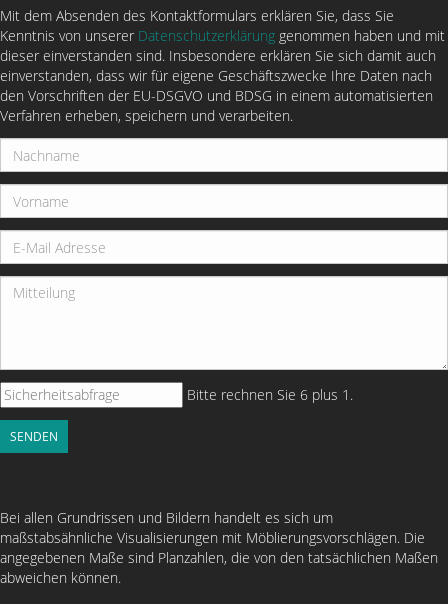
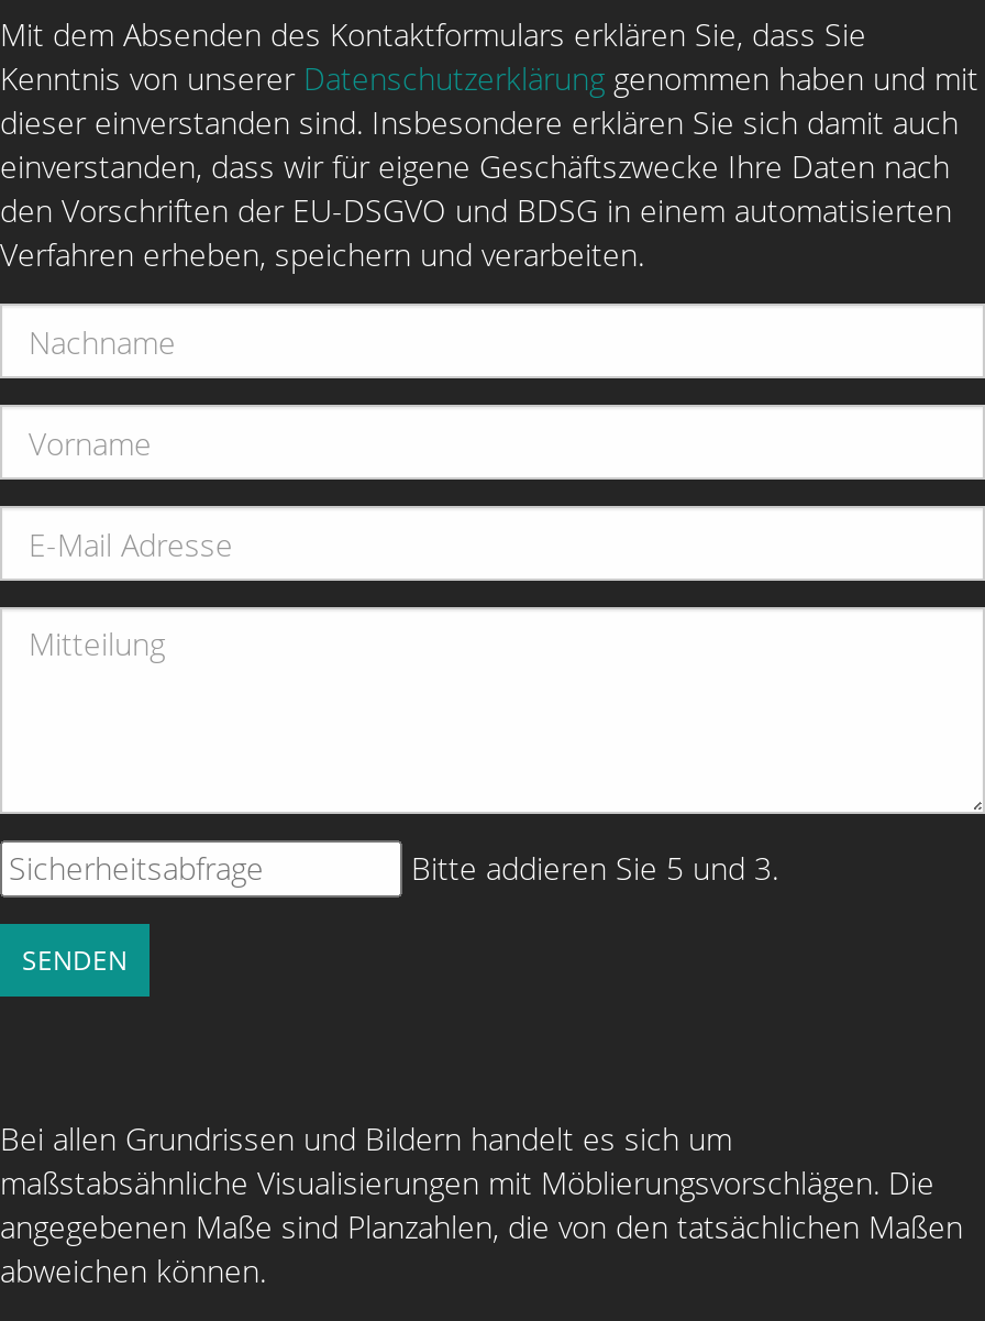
- Bitte rechnen Sie 6 plus 1.
+ Bitte addieren Sie 5 und 3.
